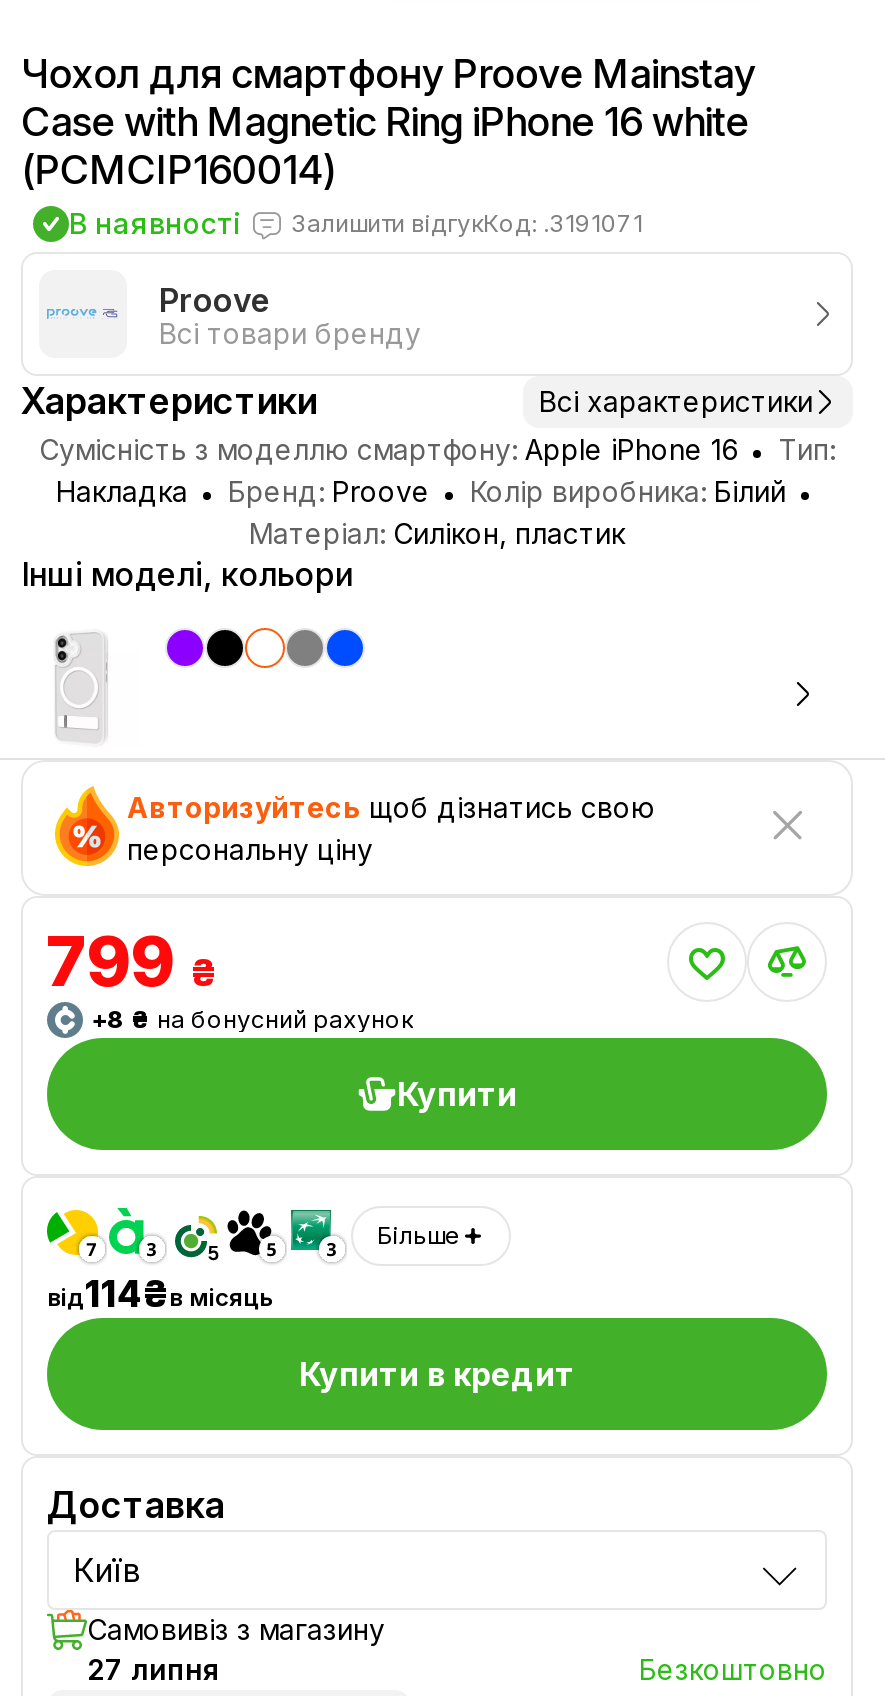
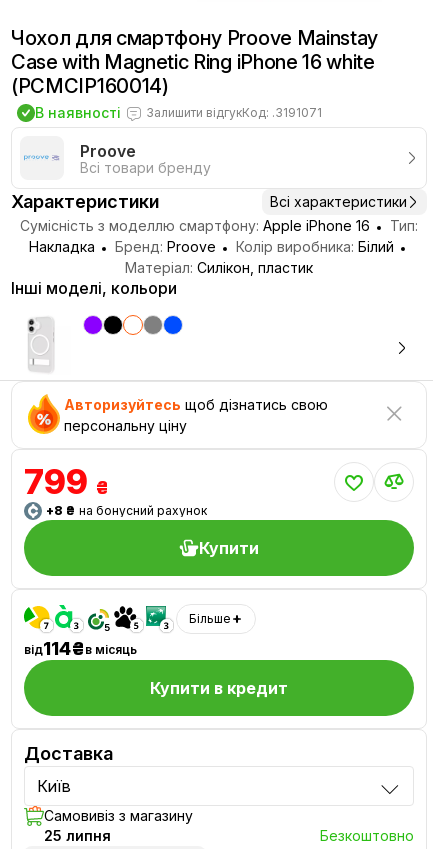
- 27 липня
+ 25 липня
